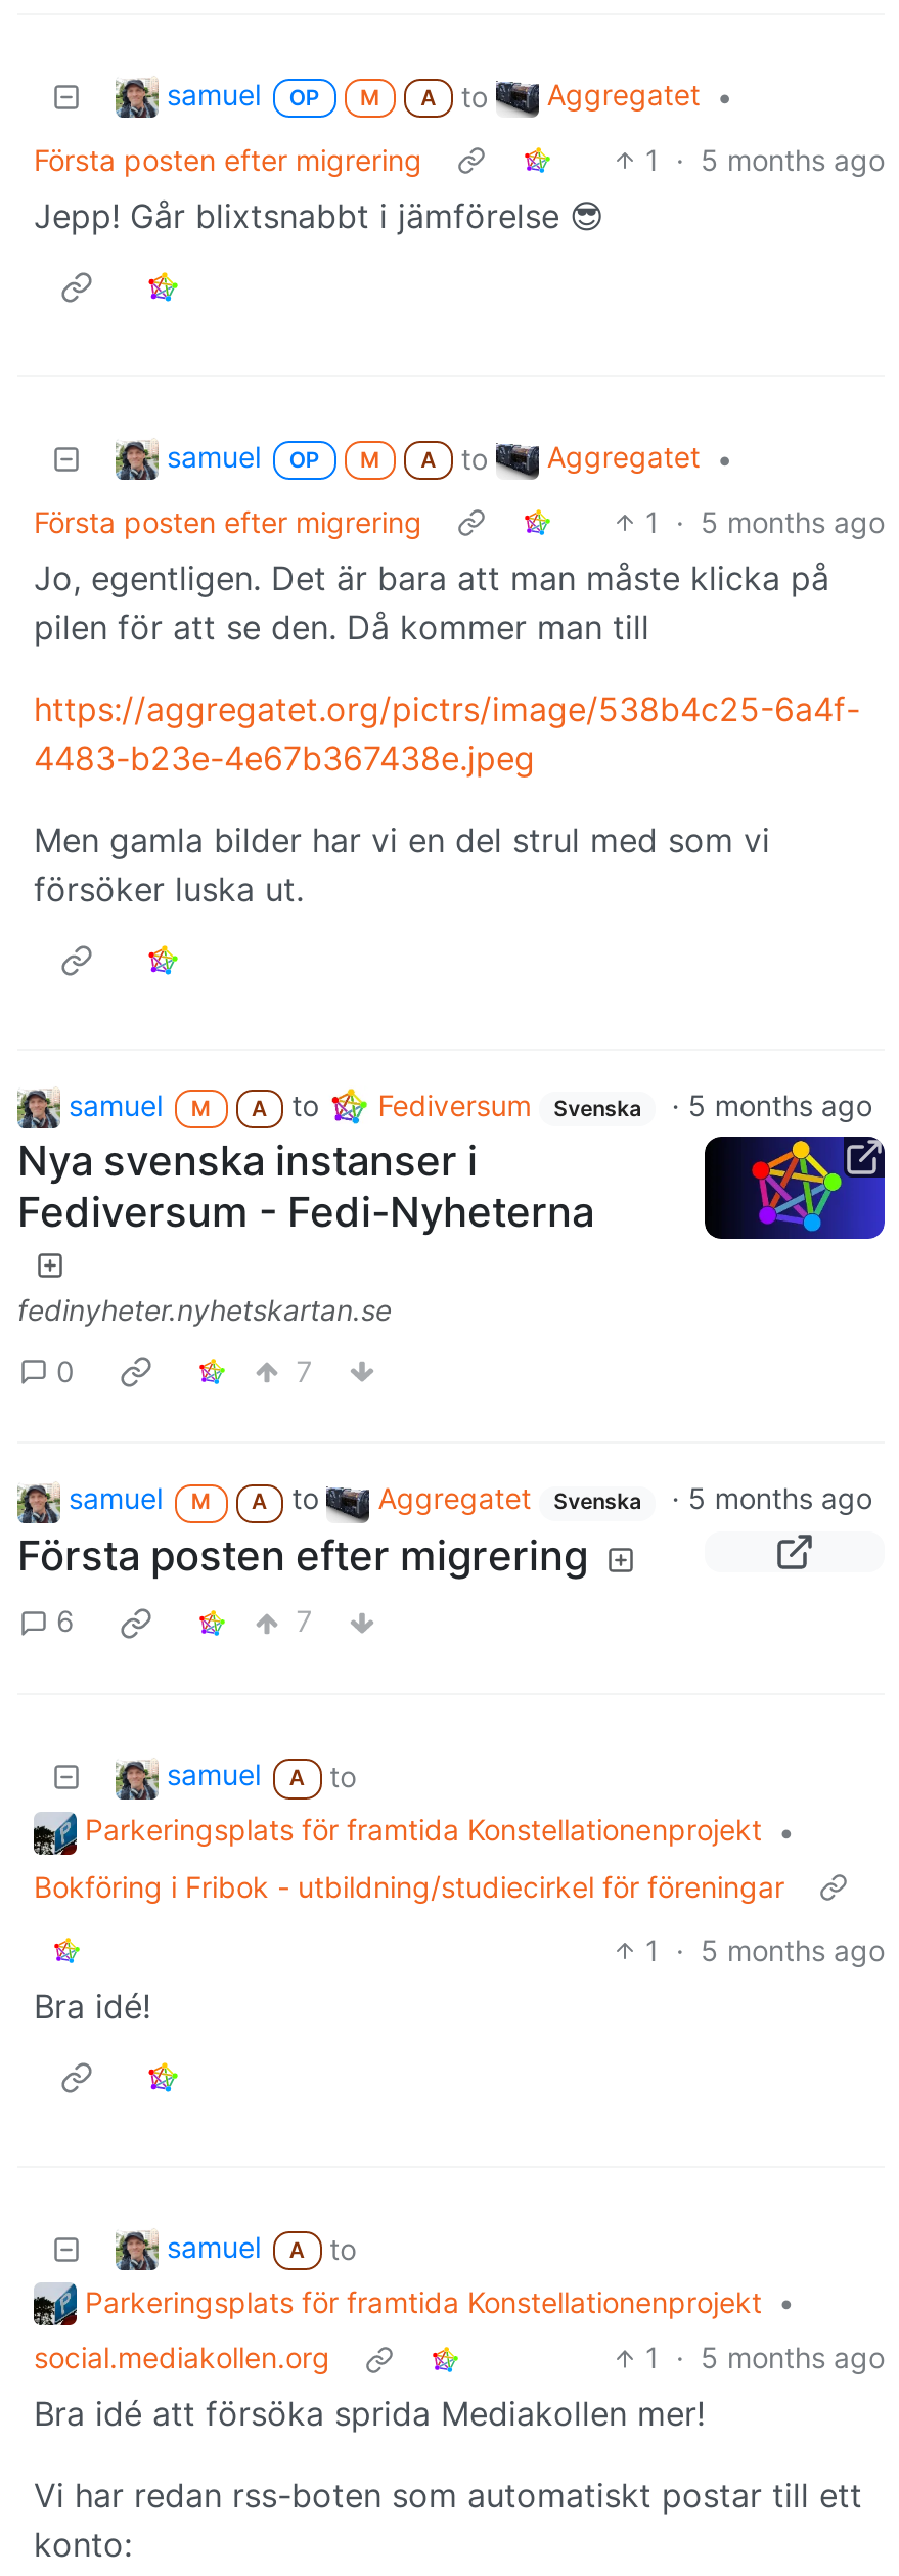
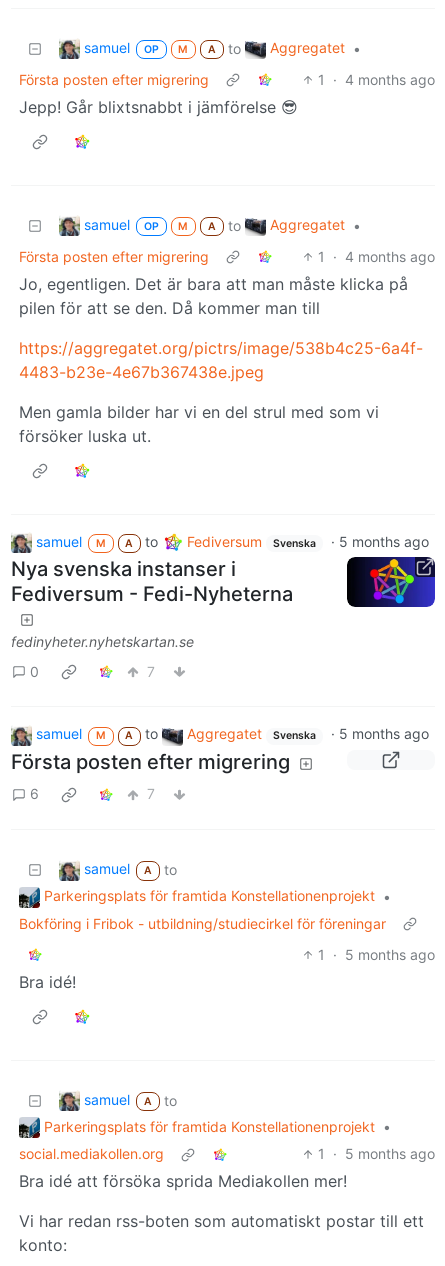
- 1 · 5 months ago
+ 1 · 4 months ago

- 1 · 5 months ago
+ 1 · 4 months ago
